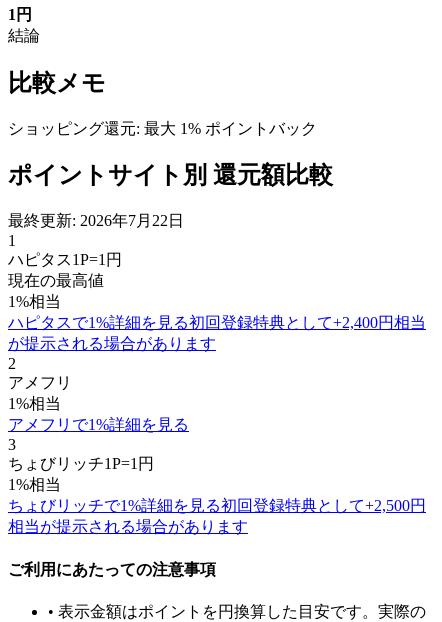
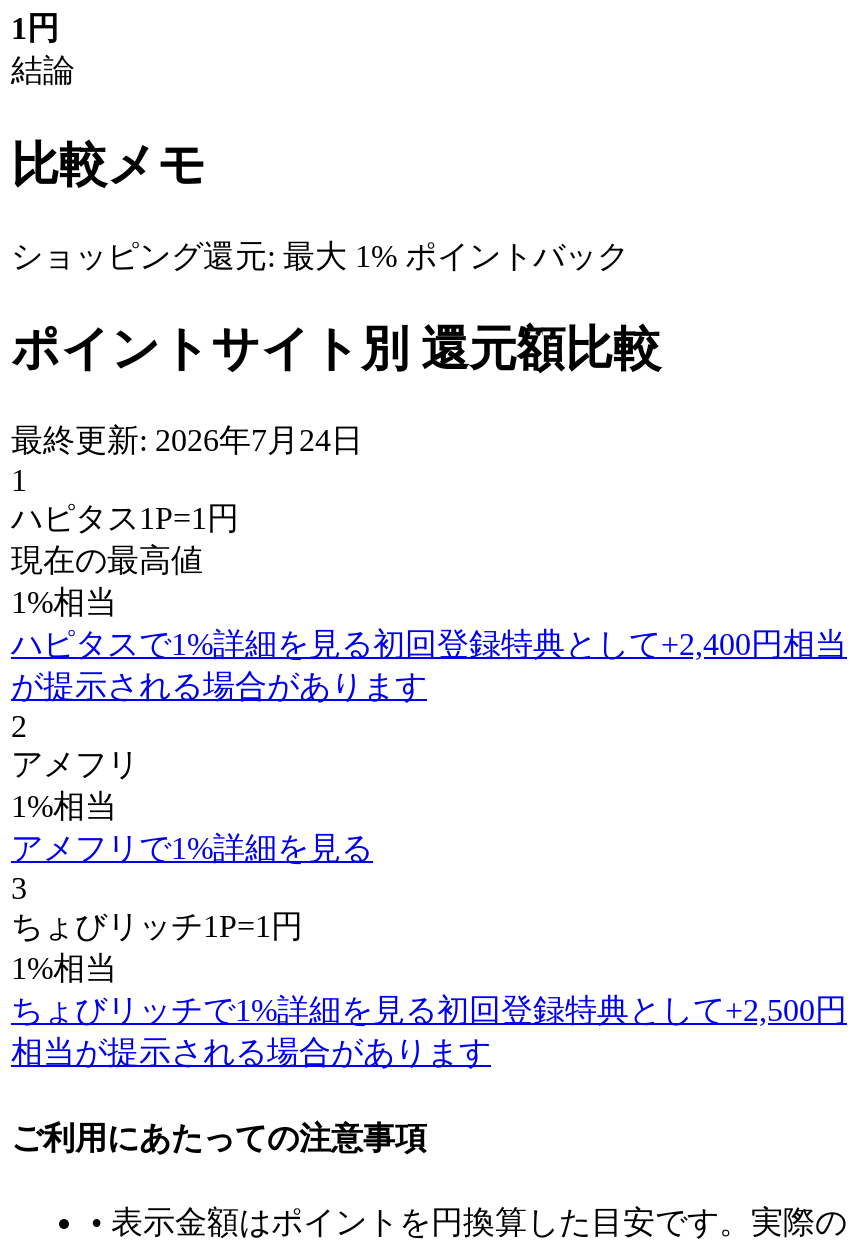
- 最終更新: 2026年7月22日
+ 最終更新: 2026年7月24日
